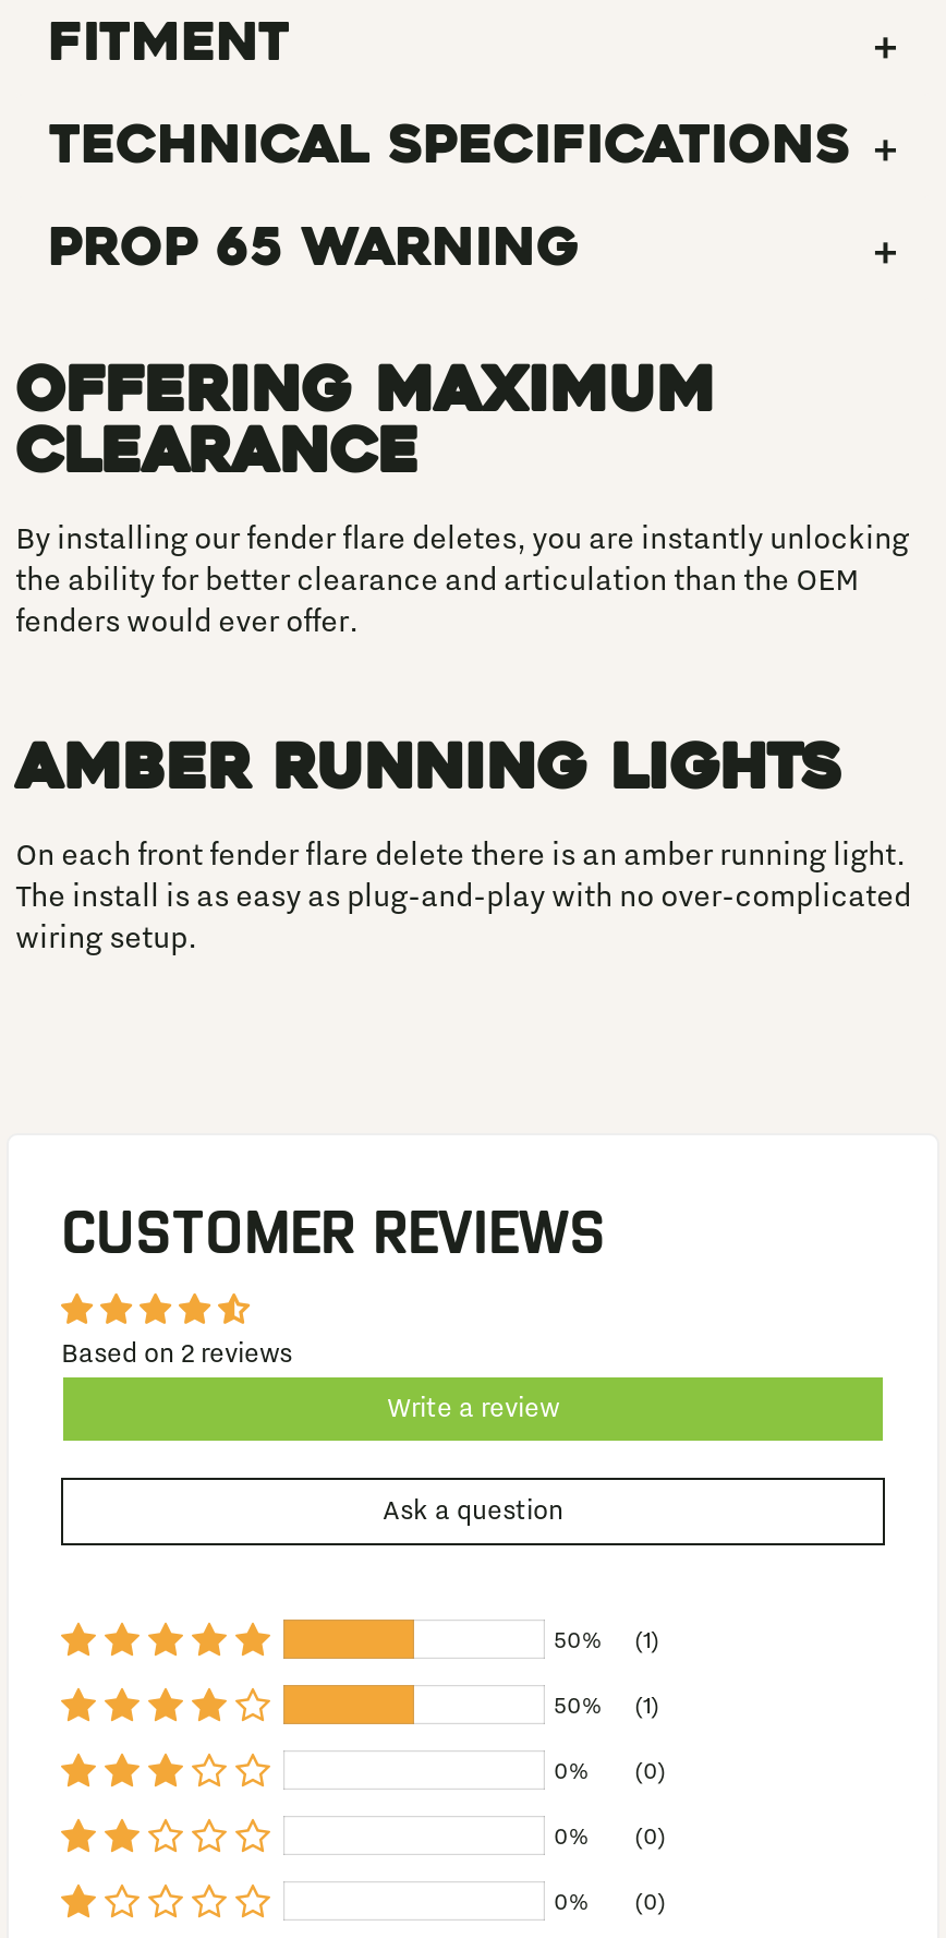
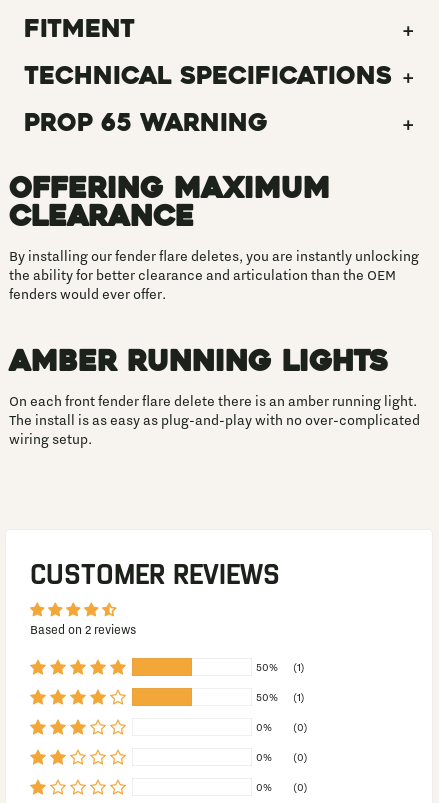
- Write a review
- Ask a question
